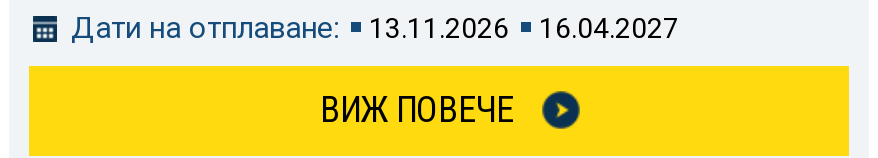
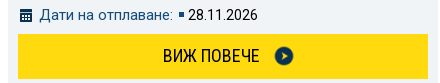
- 13.11.2026
- 16.04.2027
+ 28.11.2026
